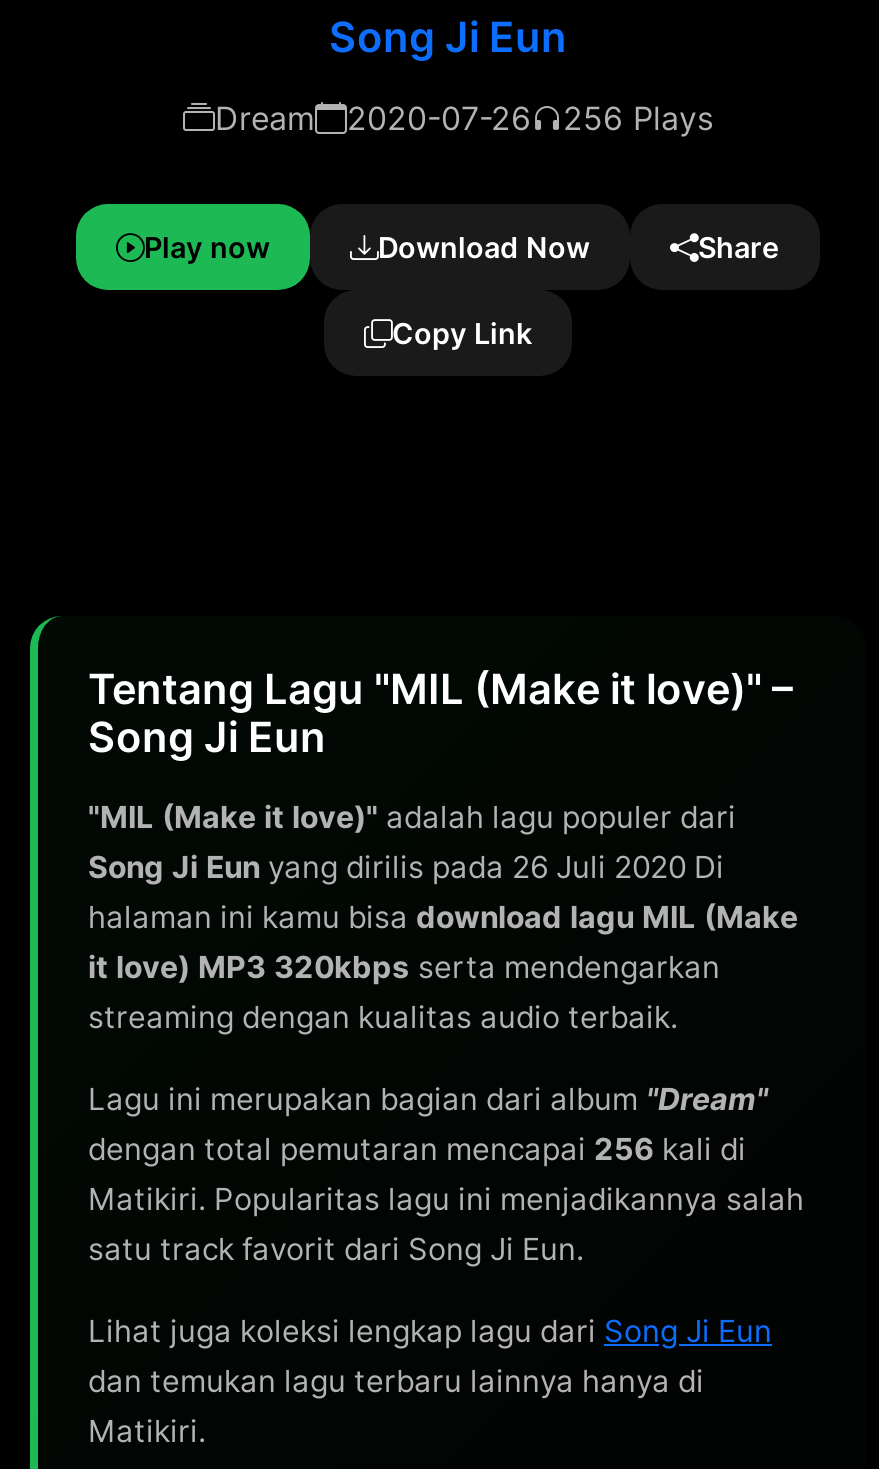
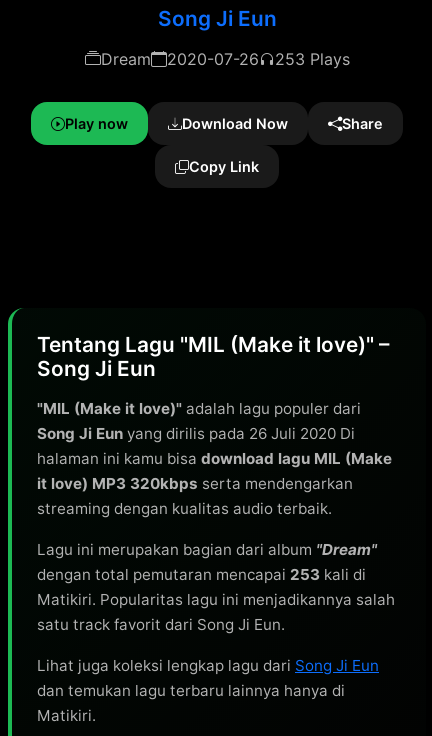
- Dream 2020-07-26 256 Plays
+ Dream 2020-07-26 253 Plays

- dengan total pemutaran mencapai 256 kali di
+ dengan total pemutaran mencapai 253 kali di
